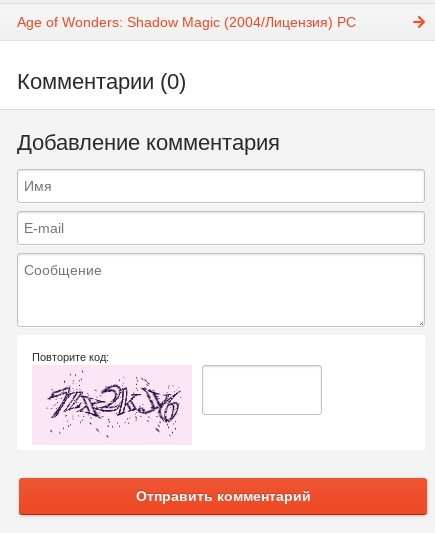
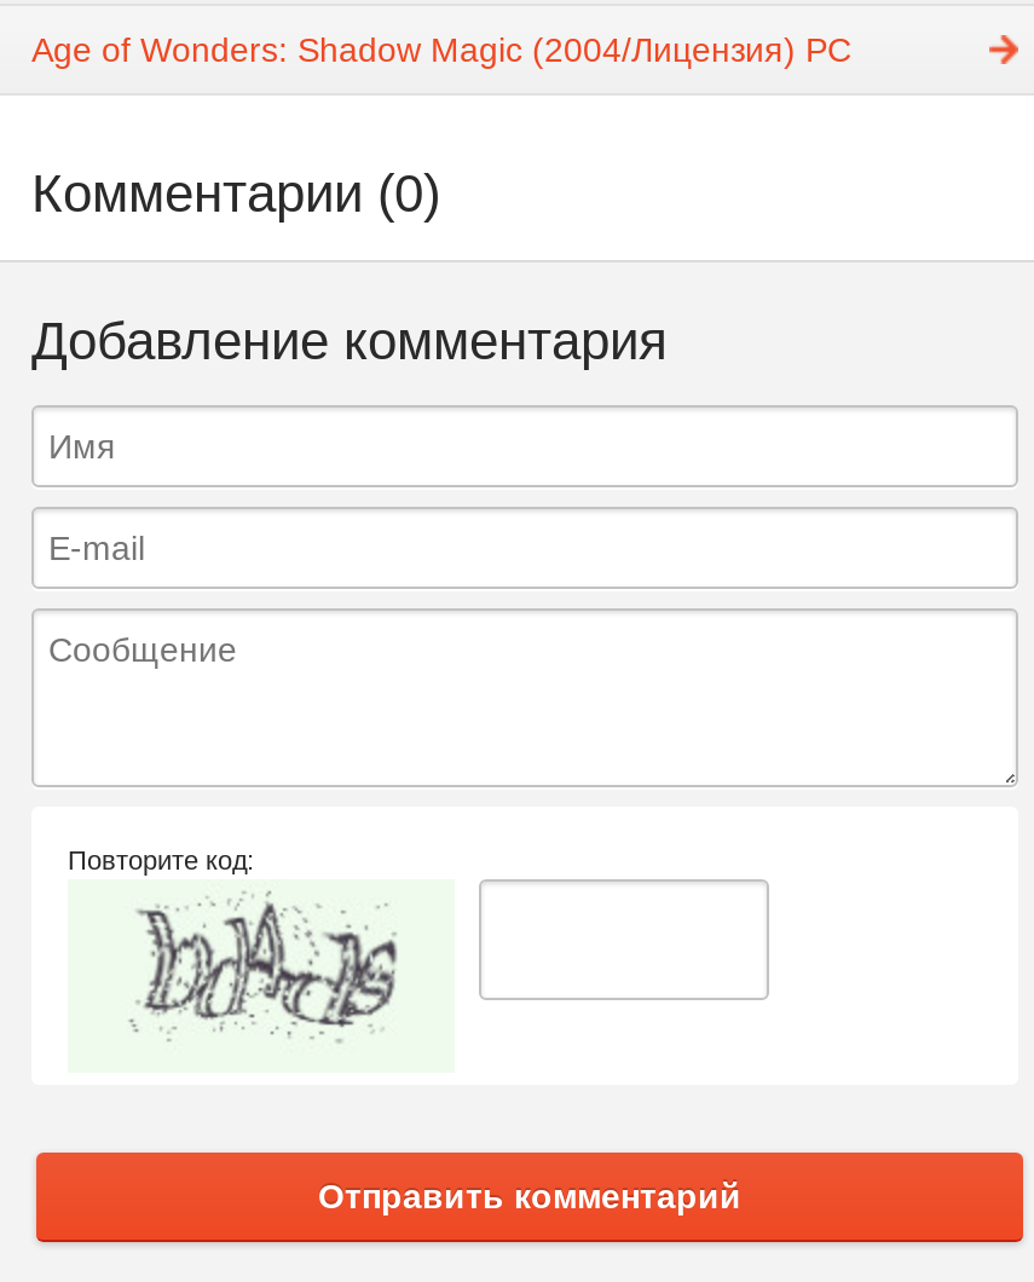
- [image]
+ [image]
